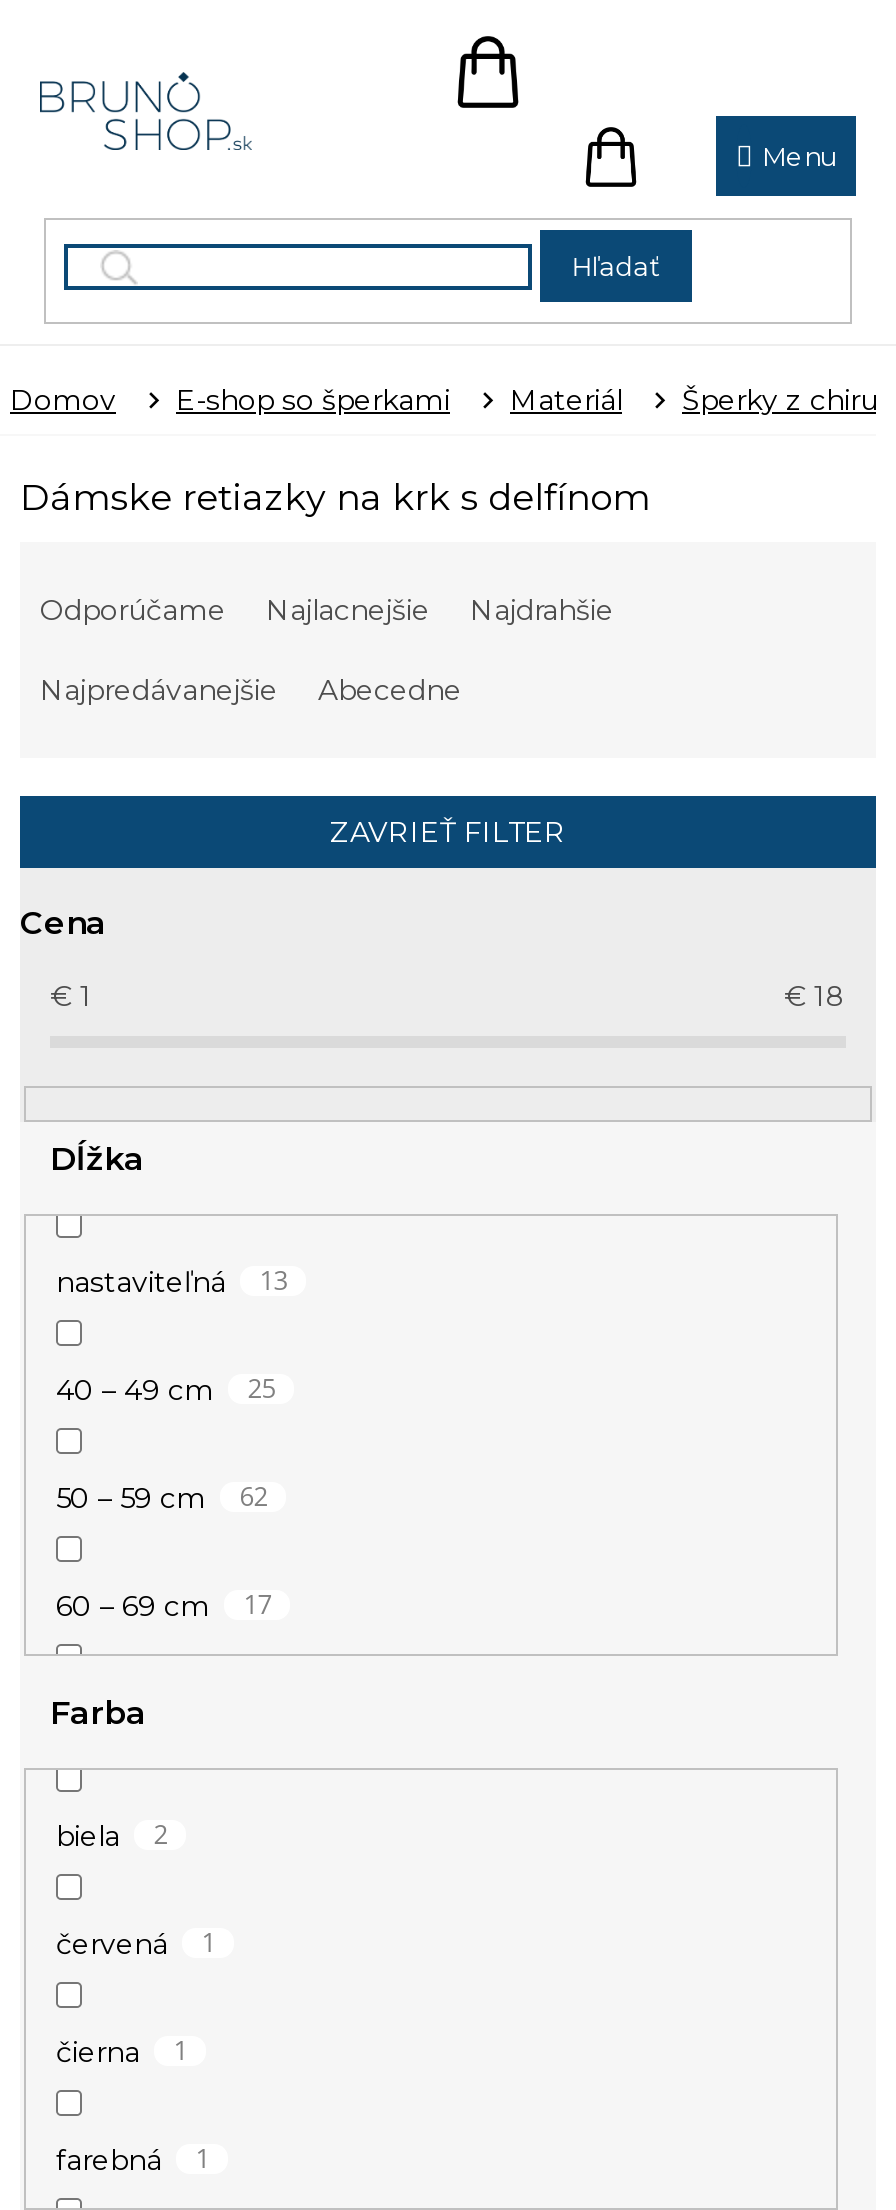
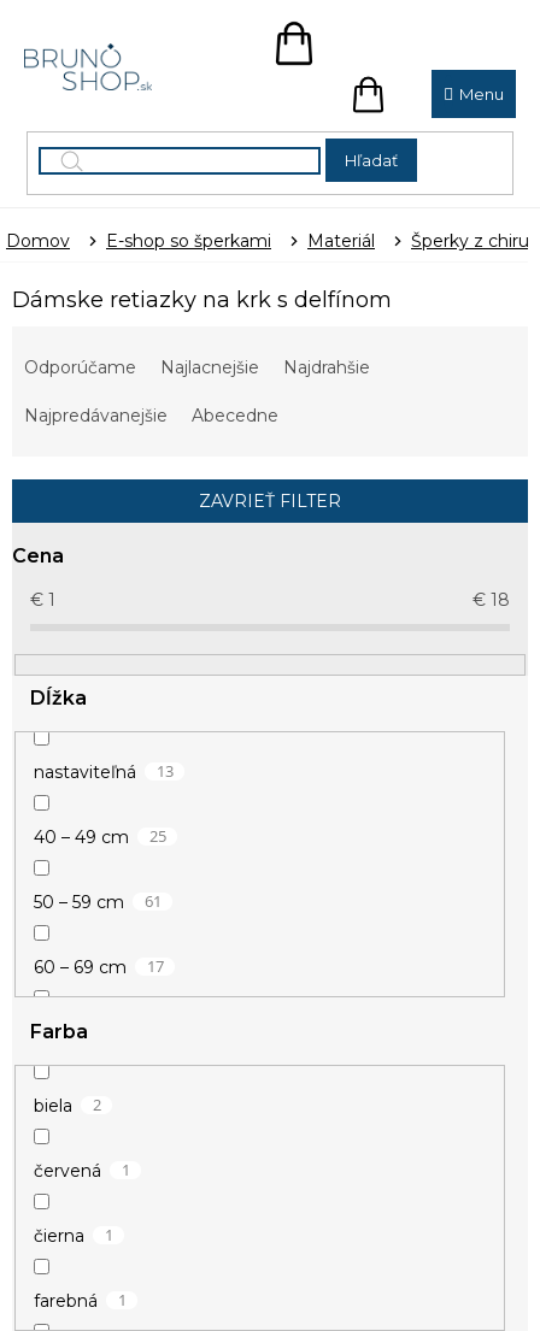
- 50 – 59 cm 62
+ 50 – 59 cm 61
